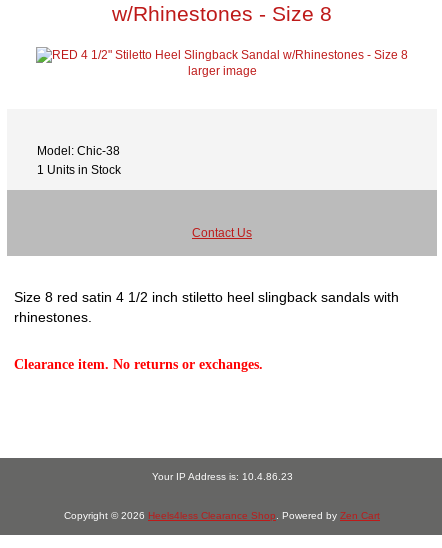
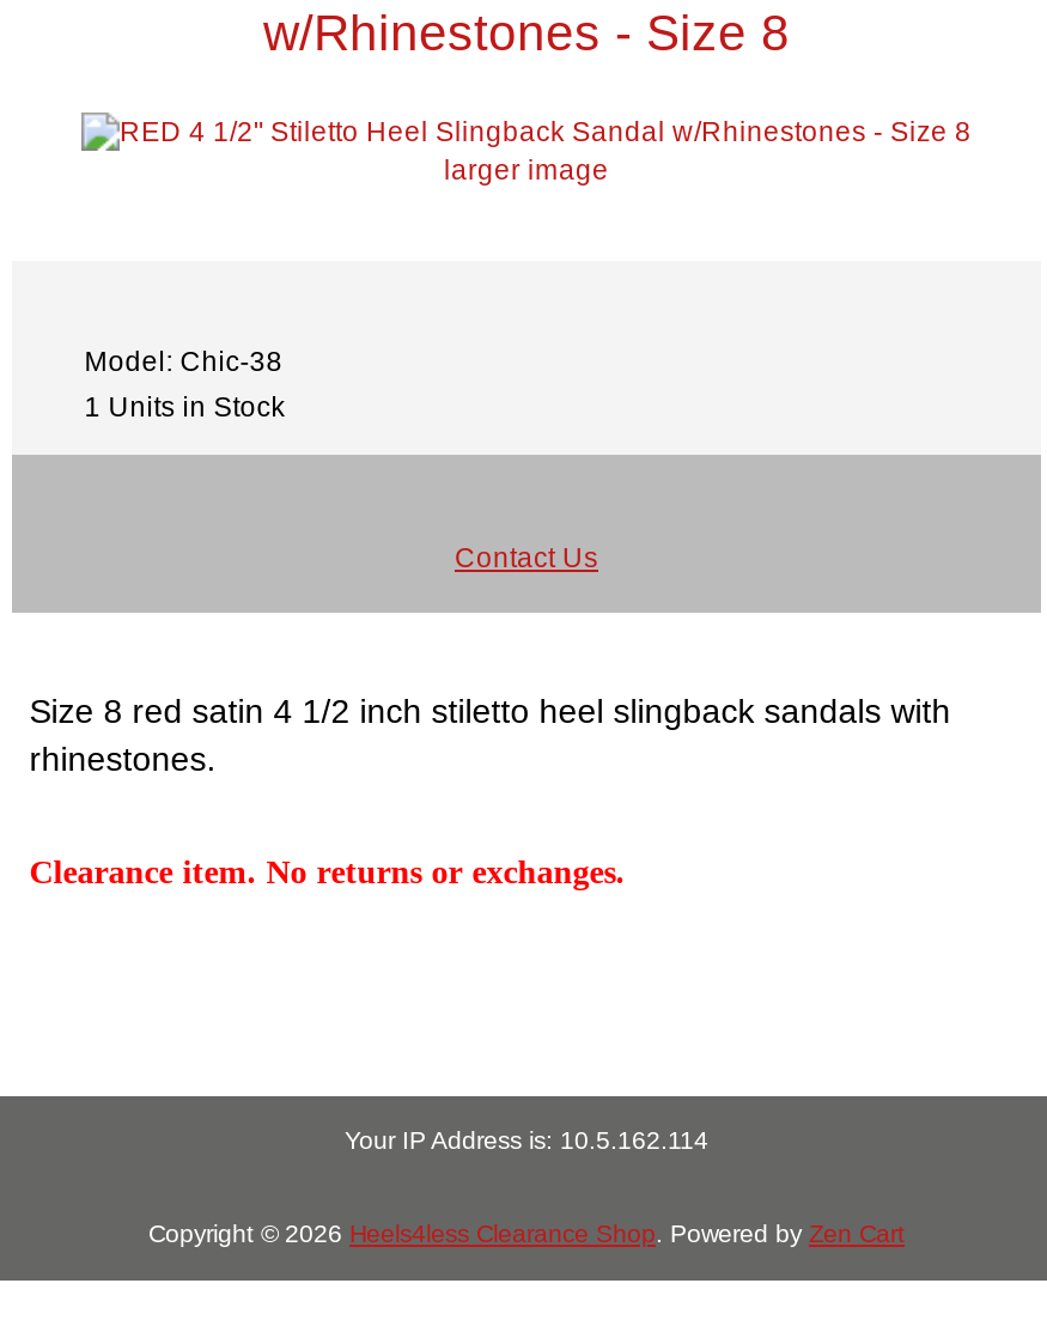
- Your IP Address is: 10.4.86.23
+ Your IP Address is: 10.5.162.114
